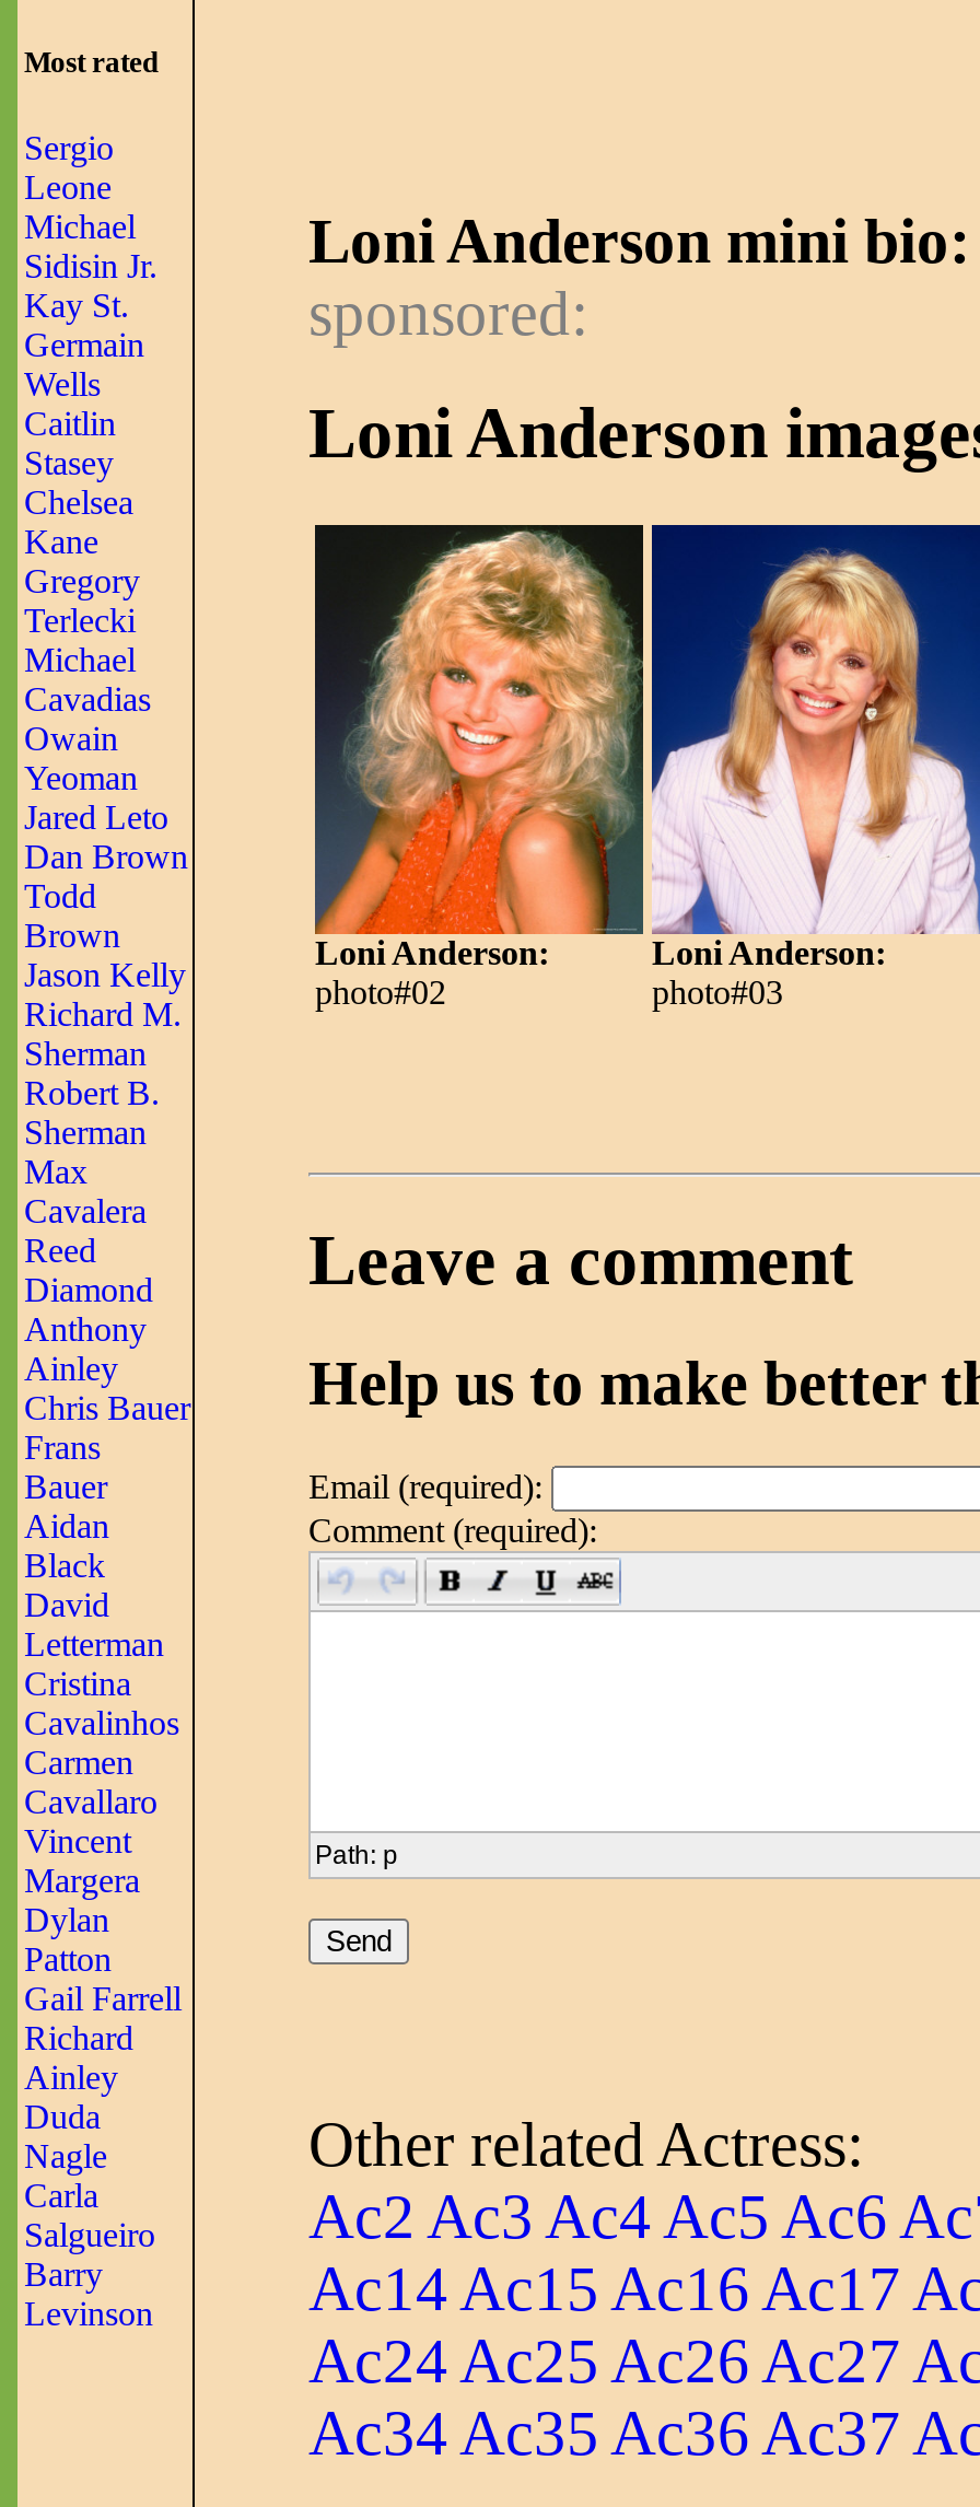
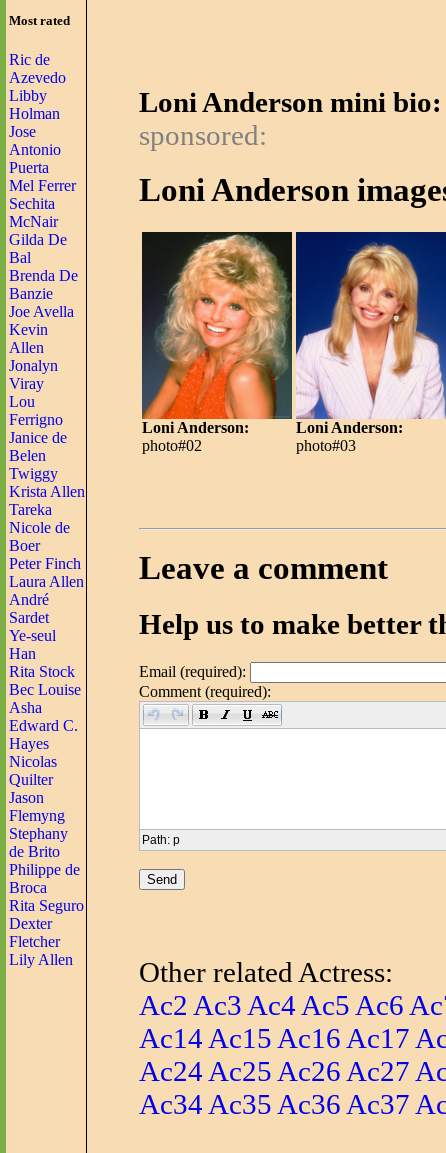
- Sergio
- Leone
- Michael
- Sidisin Jr.
- Kay St.
- Germain
- Wells
- Caitlin
- Stasey
- Chelsea
- Kane
- Gregory
- Terlecki
- Michael
- Cavadias
- Owain
- Yeoman
- Jared Leto
- Dan Brown
- Todd
- Brown
- Jason Kelly
- Richard M.
- Sherman
- Robert B.
- Sherman
- Max
- Cavalera
- Reed
- Diamond
- Anthony
- Ainley
- Chris Bauer
- Frans
- Bauer
- Aidan
- Black
- David
- Letterman
- Cristina
- Cavalinhos
- Carmen
- Cavallaro
- Vincent
- Margera
- Dylan
- Patton
- Gail Farrell
- Richard
- Ainley
- Duda
- Nagle
- Carla
- Salgueiro
- Barry
- Levinson
+ Ric de
+ Azevedo
+ Libby
+ Holman
+ Jose
+ Antonio
+ Puerta
+ Mel Ferrer
+ Sechita
+ McNair
+ Gilda De
+ Bal
+ Brenda De
+ Banzie
+ Joe Avella
+ Kevin
+ Allen
+ Jonalyn
+ Viray
+ Lou
+ Ferrigno
+ Janice de
+ Belen
+ Twiggy
+ Krista Allen
+ Tareka
+ Nicole de
+ Boer
+ Peter Finch
+ Laura Allen
+ André
+ Sardet
+ Ye-seul
+ Han
+ Rita Stock
+ Bec Louise
+ Asha
+ Edward C.
+ Hayes
+ Nicolas
+ Quilter
+ Jason
+ Flemyng
+ Stephany
+ de Brito
+ Philippe de
+ Broca
+ Rita Seguro
+ Dexter
+ Fletcher
+ Lily Allen
